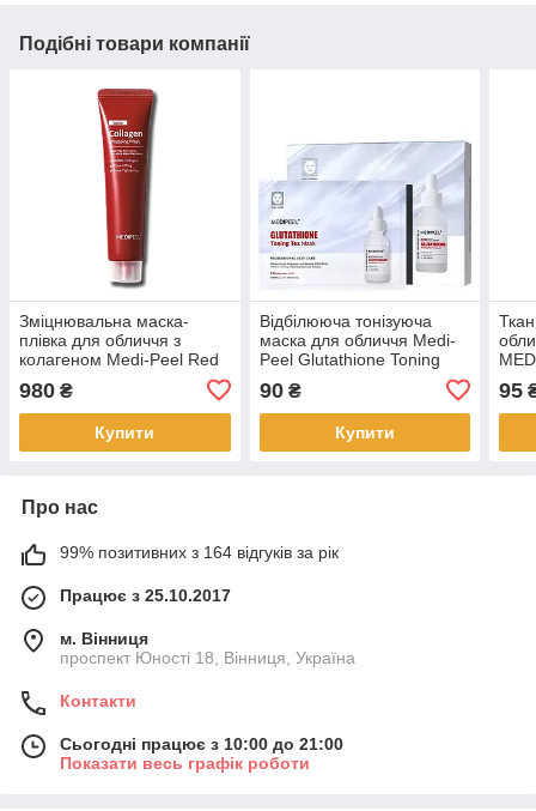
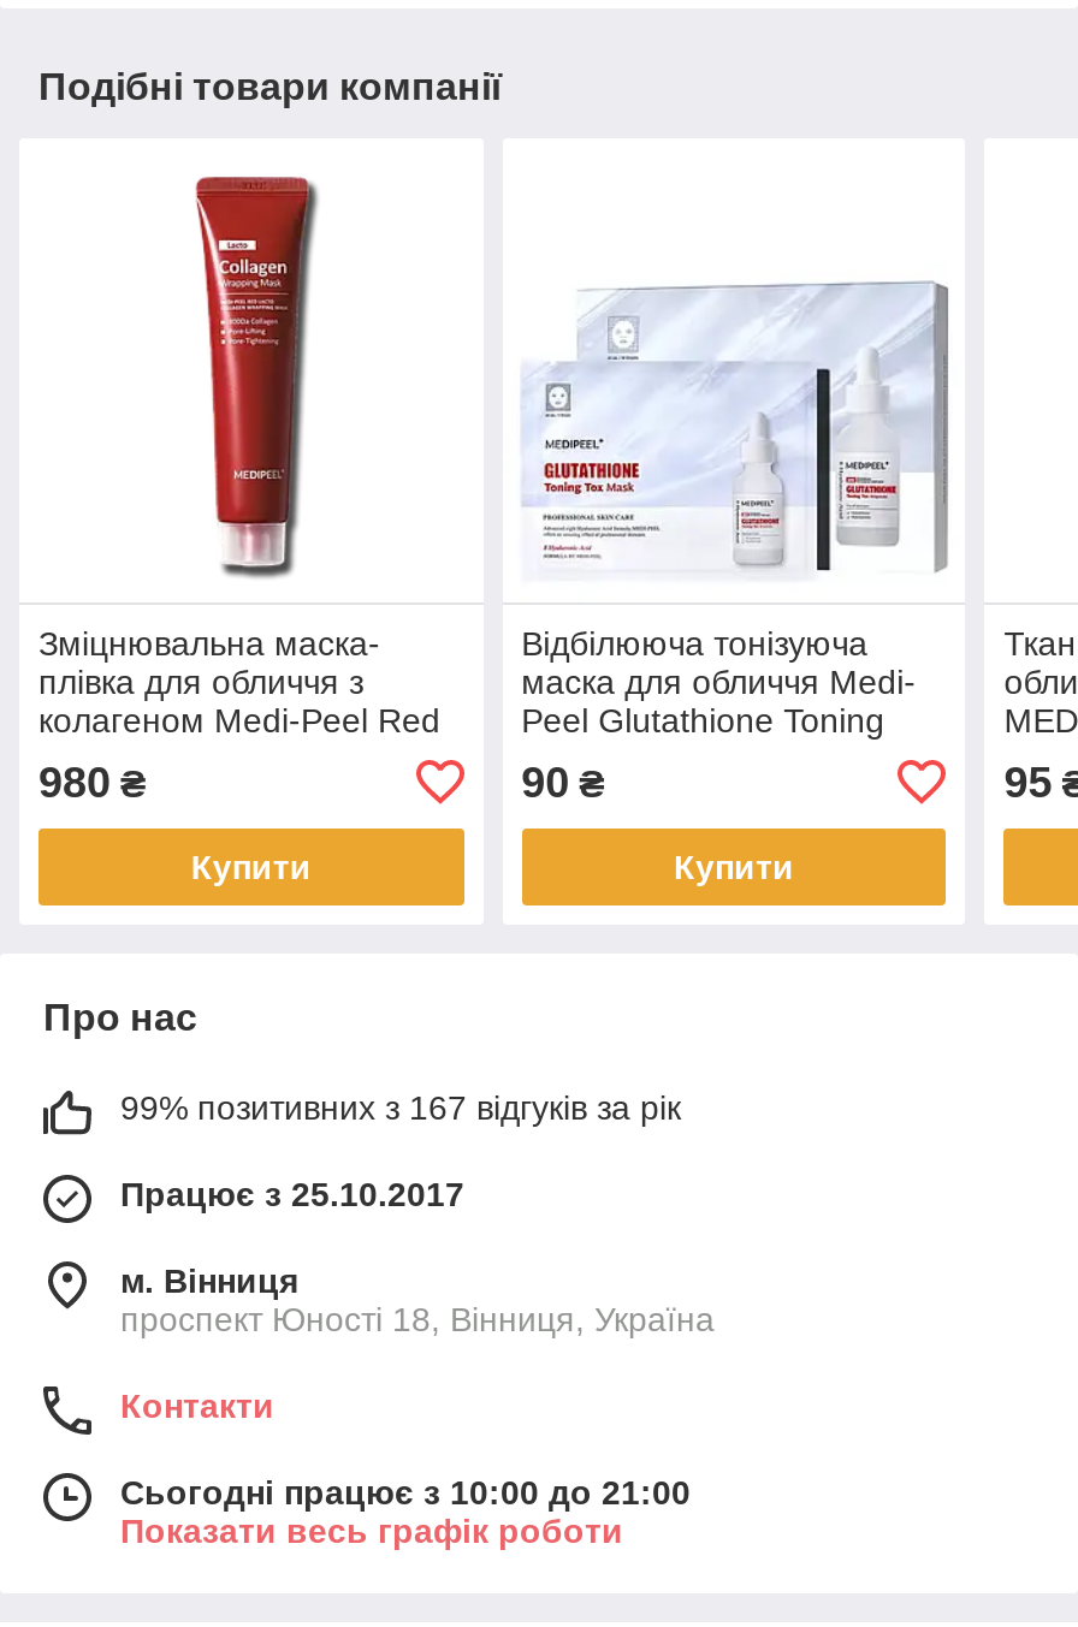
- 99% позитивних з 164 відгуків за рік
+ 99% позитивних з 167 відгуків за рік
